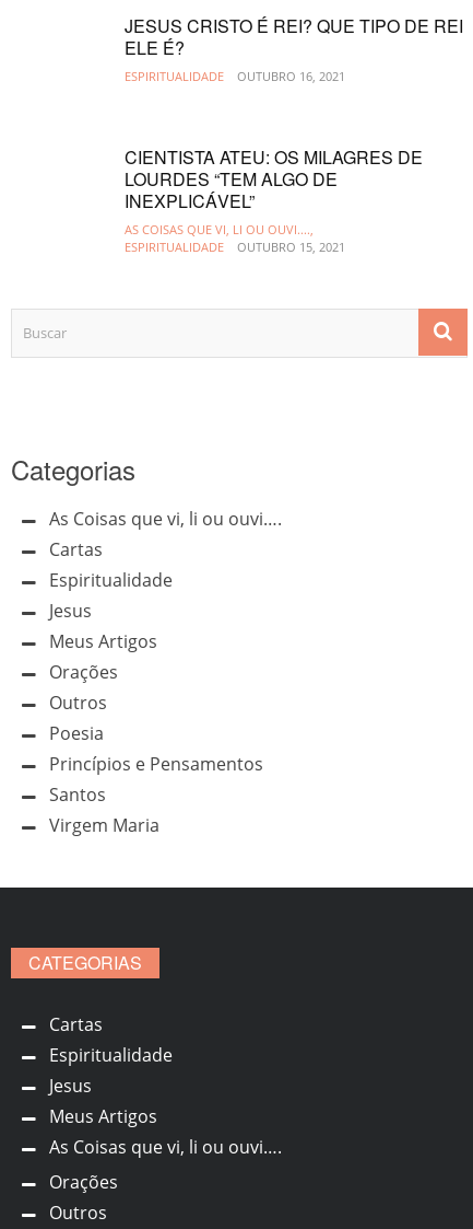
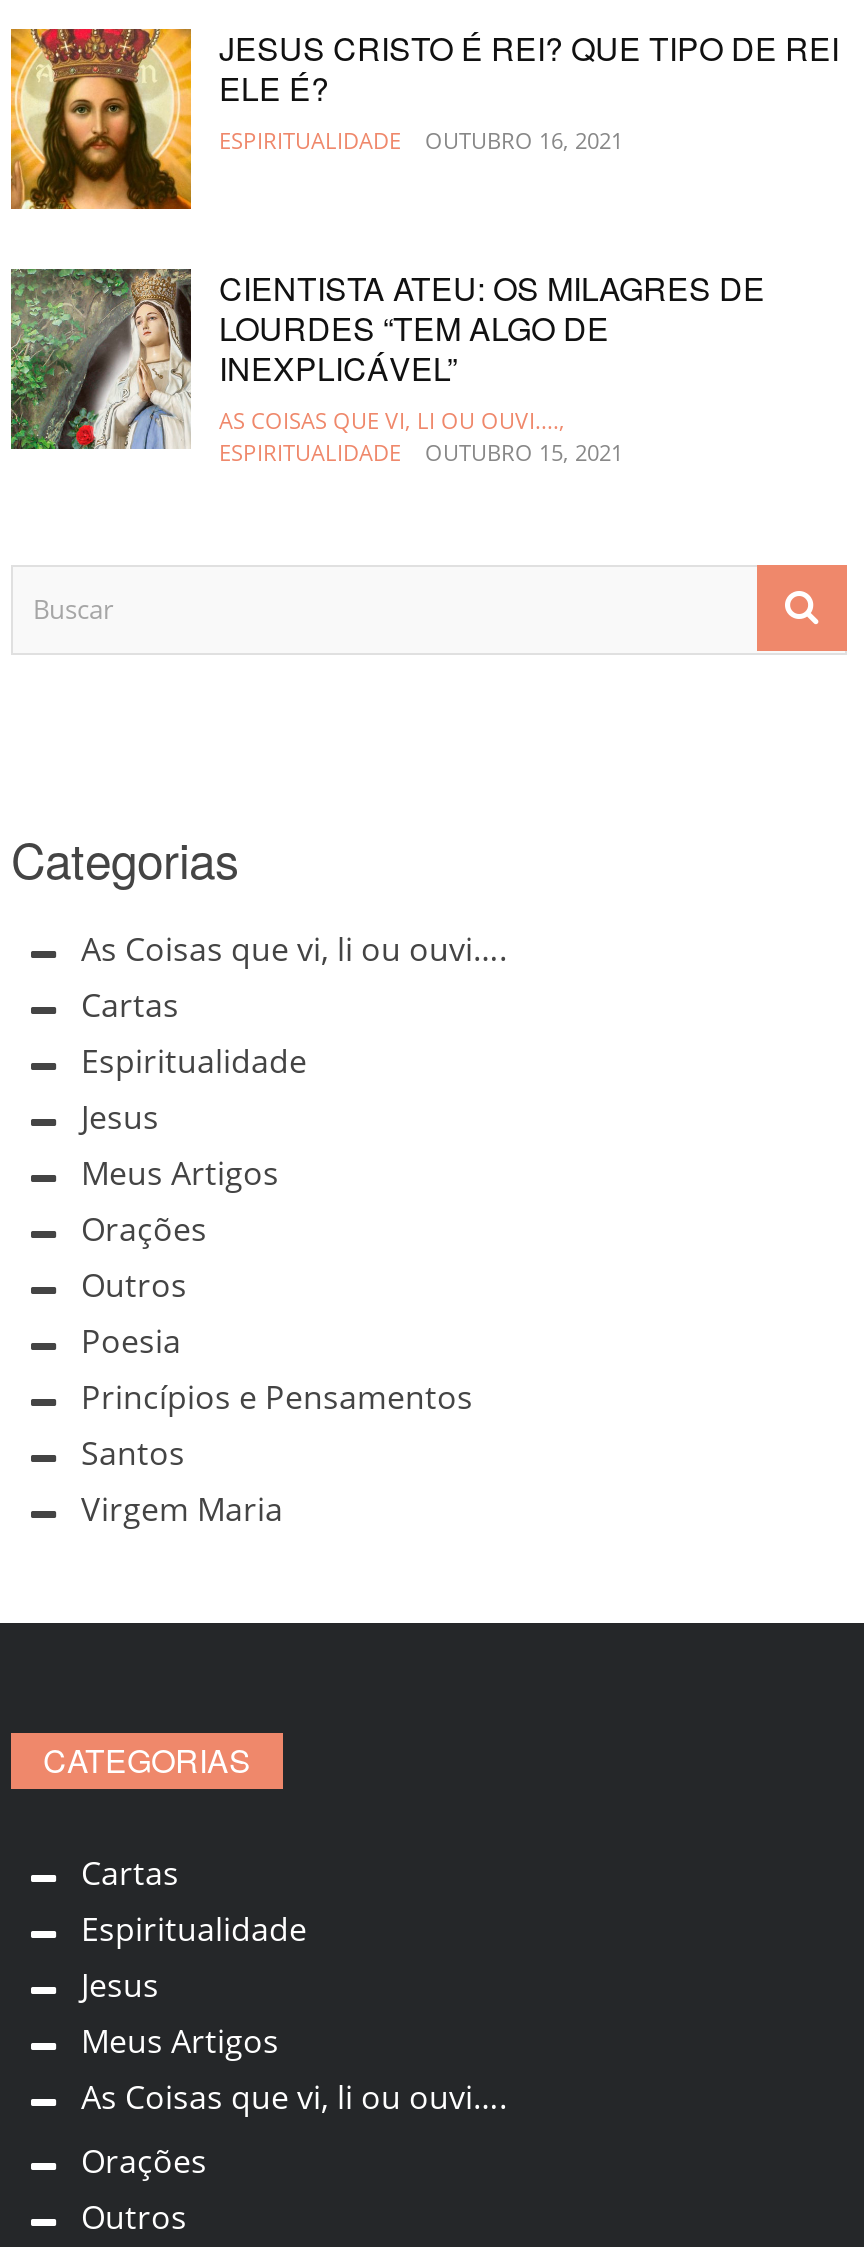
+ [image]

+ [image]
